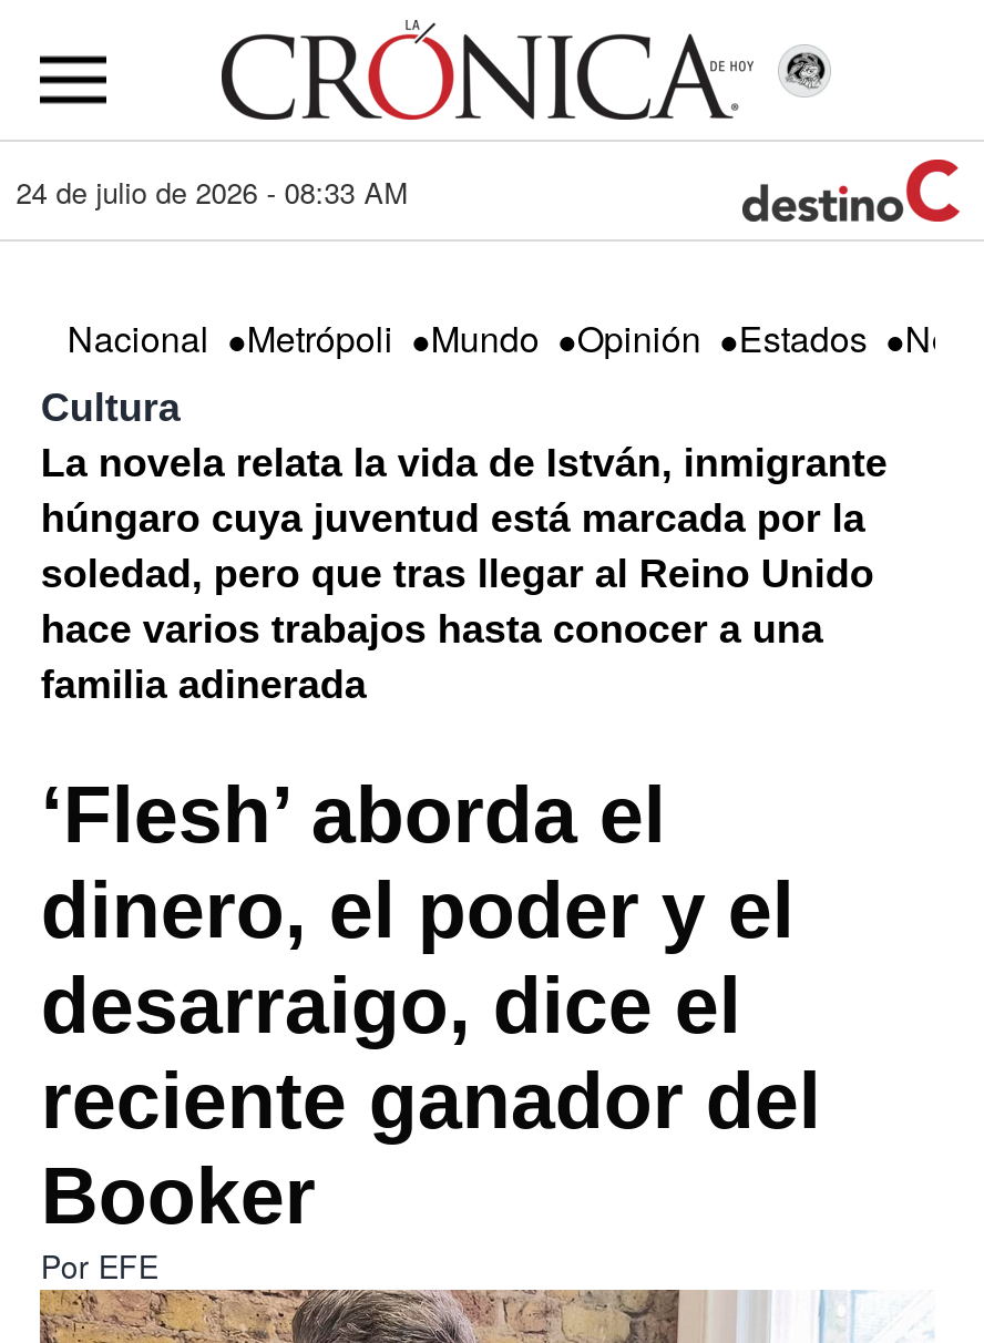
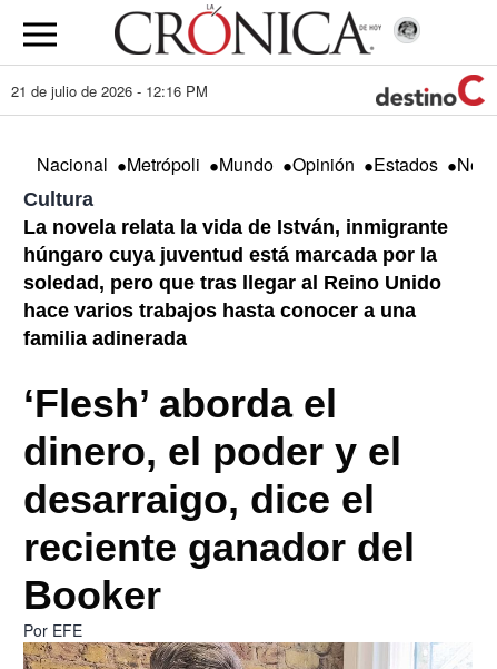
- 24 de julio de 2026 - 08:33 AM
+ 21 de julio de 2026 - 12:16 PM
